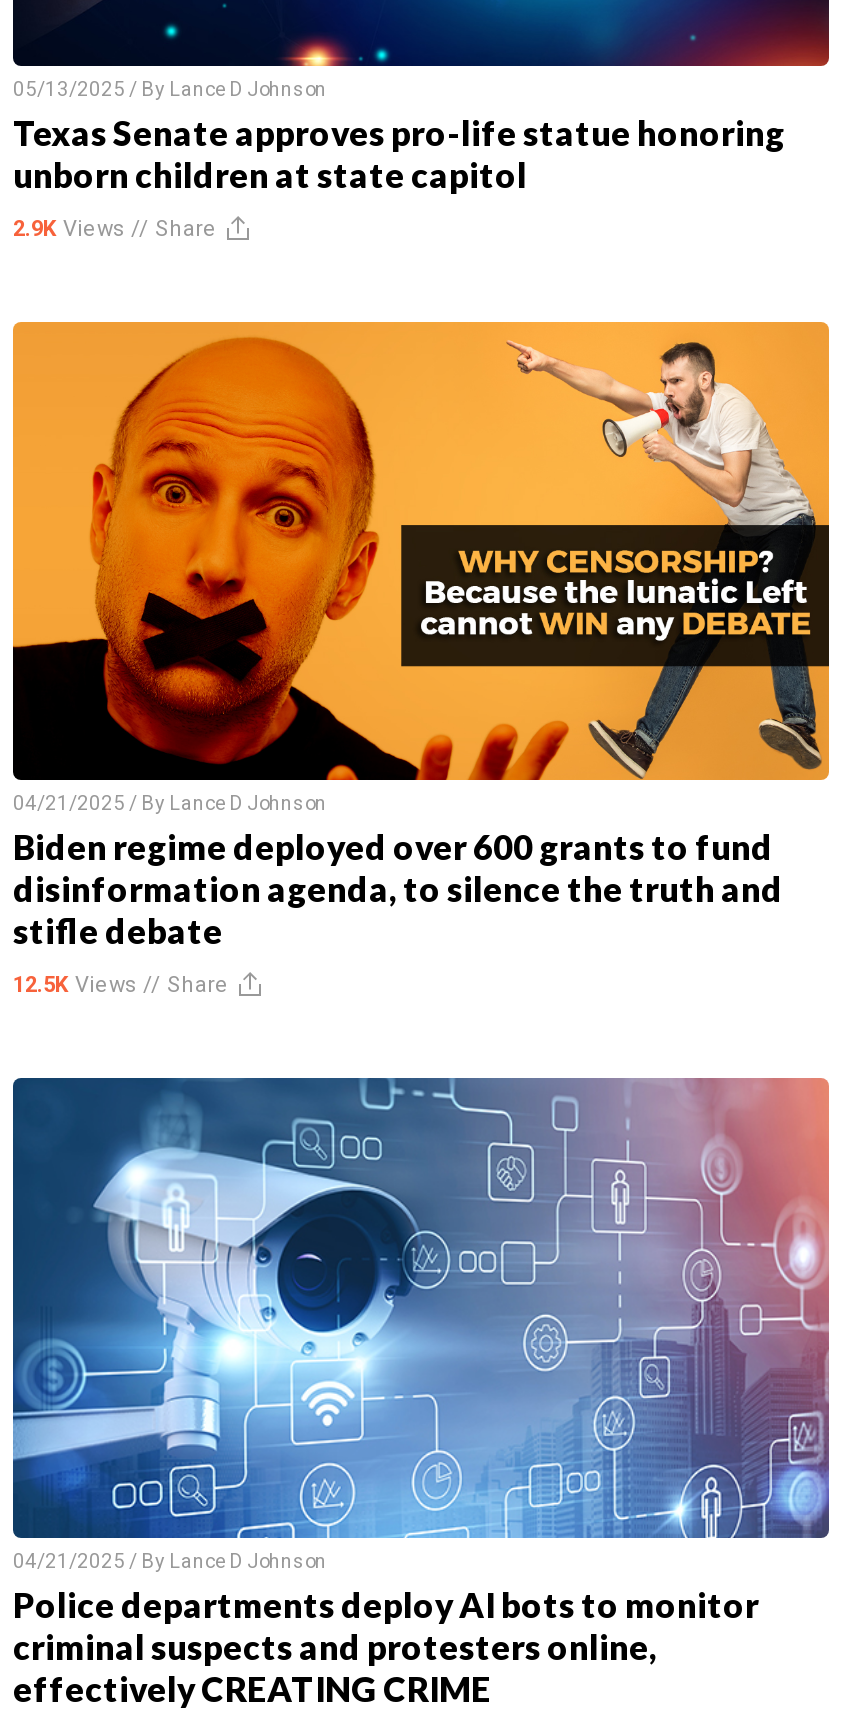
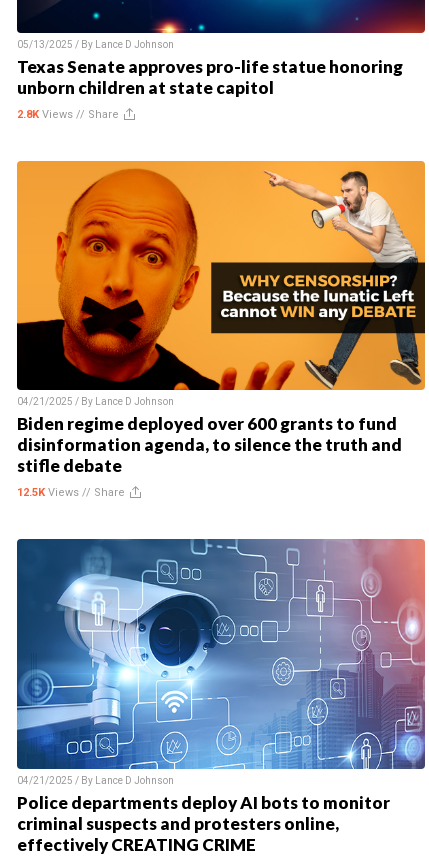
- 2.9K Views // Share
+ 2.8K Views // Share
